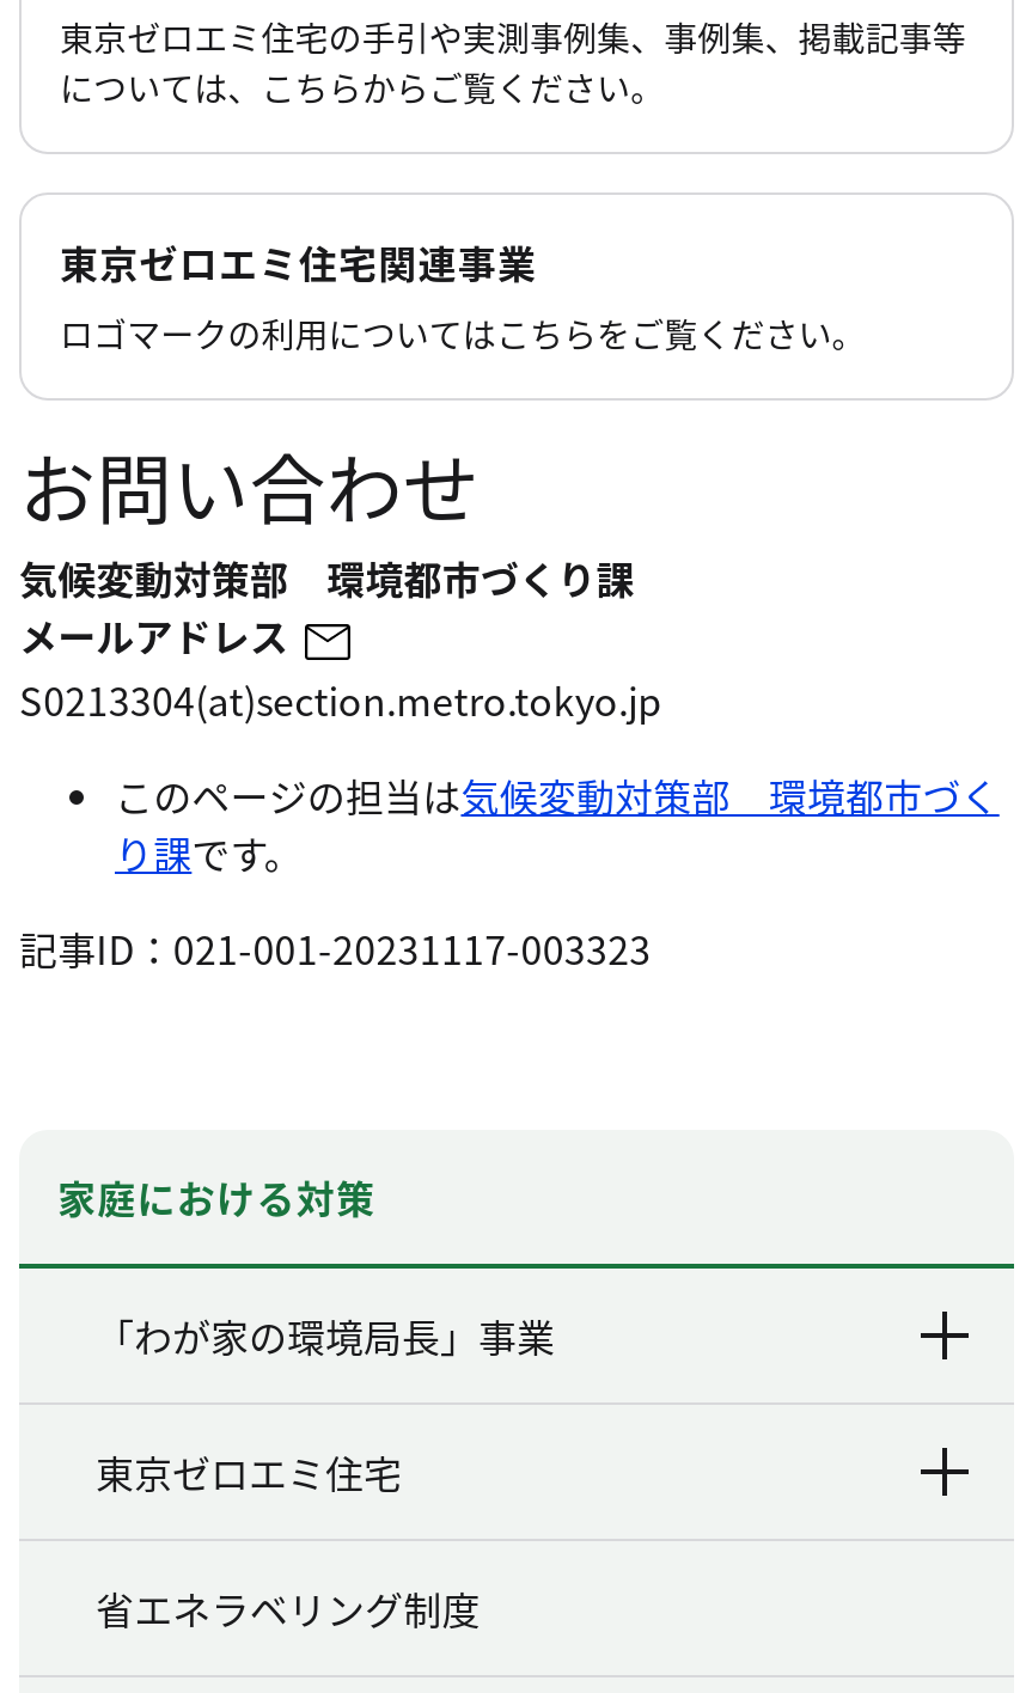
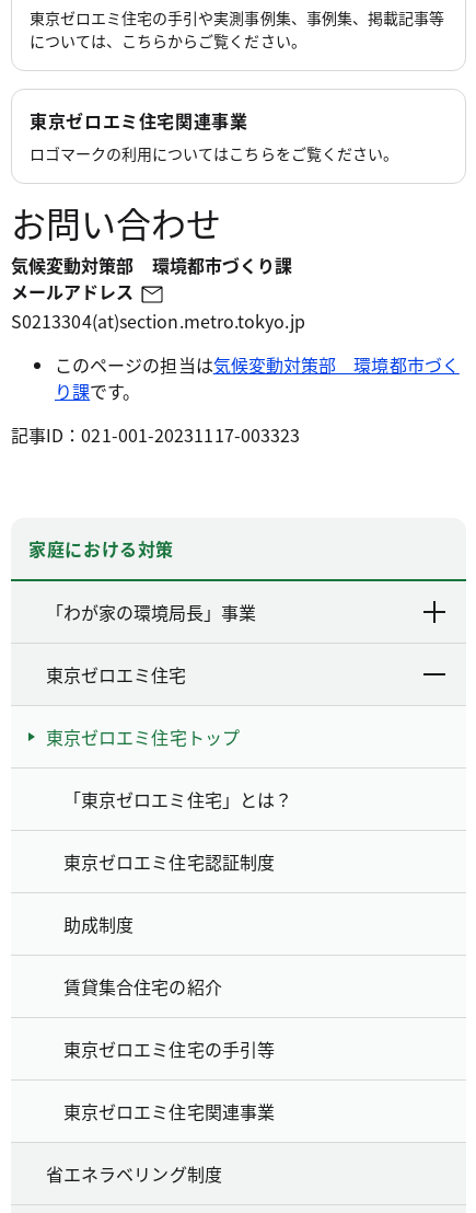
+ 東京ゼロエミ住宅トップ
+ 「東京ゼロエミ住宅」とは？
+ 東京ゼロエミ住宅認証制度
+ 助成制度
+ 賃貸集合住宅の紹介
+ 東京ゼロエミ住宅の手引等
+ 東京ゼロエミ住宅関連事業
